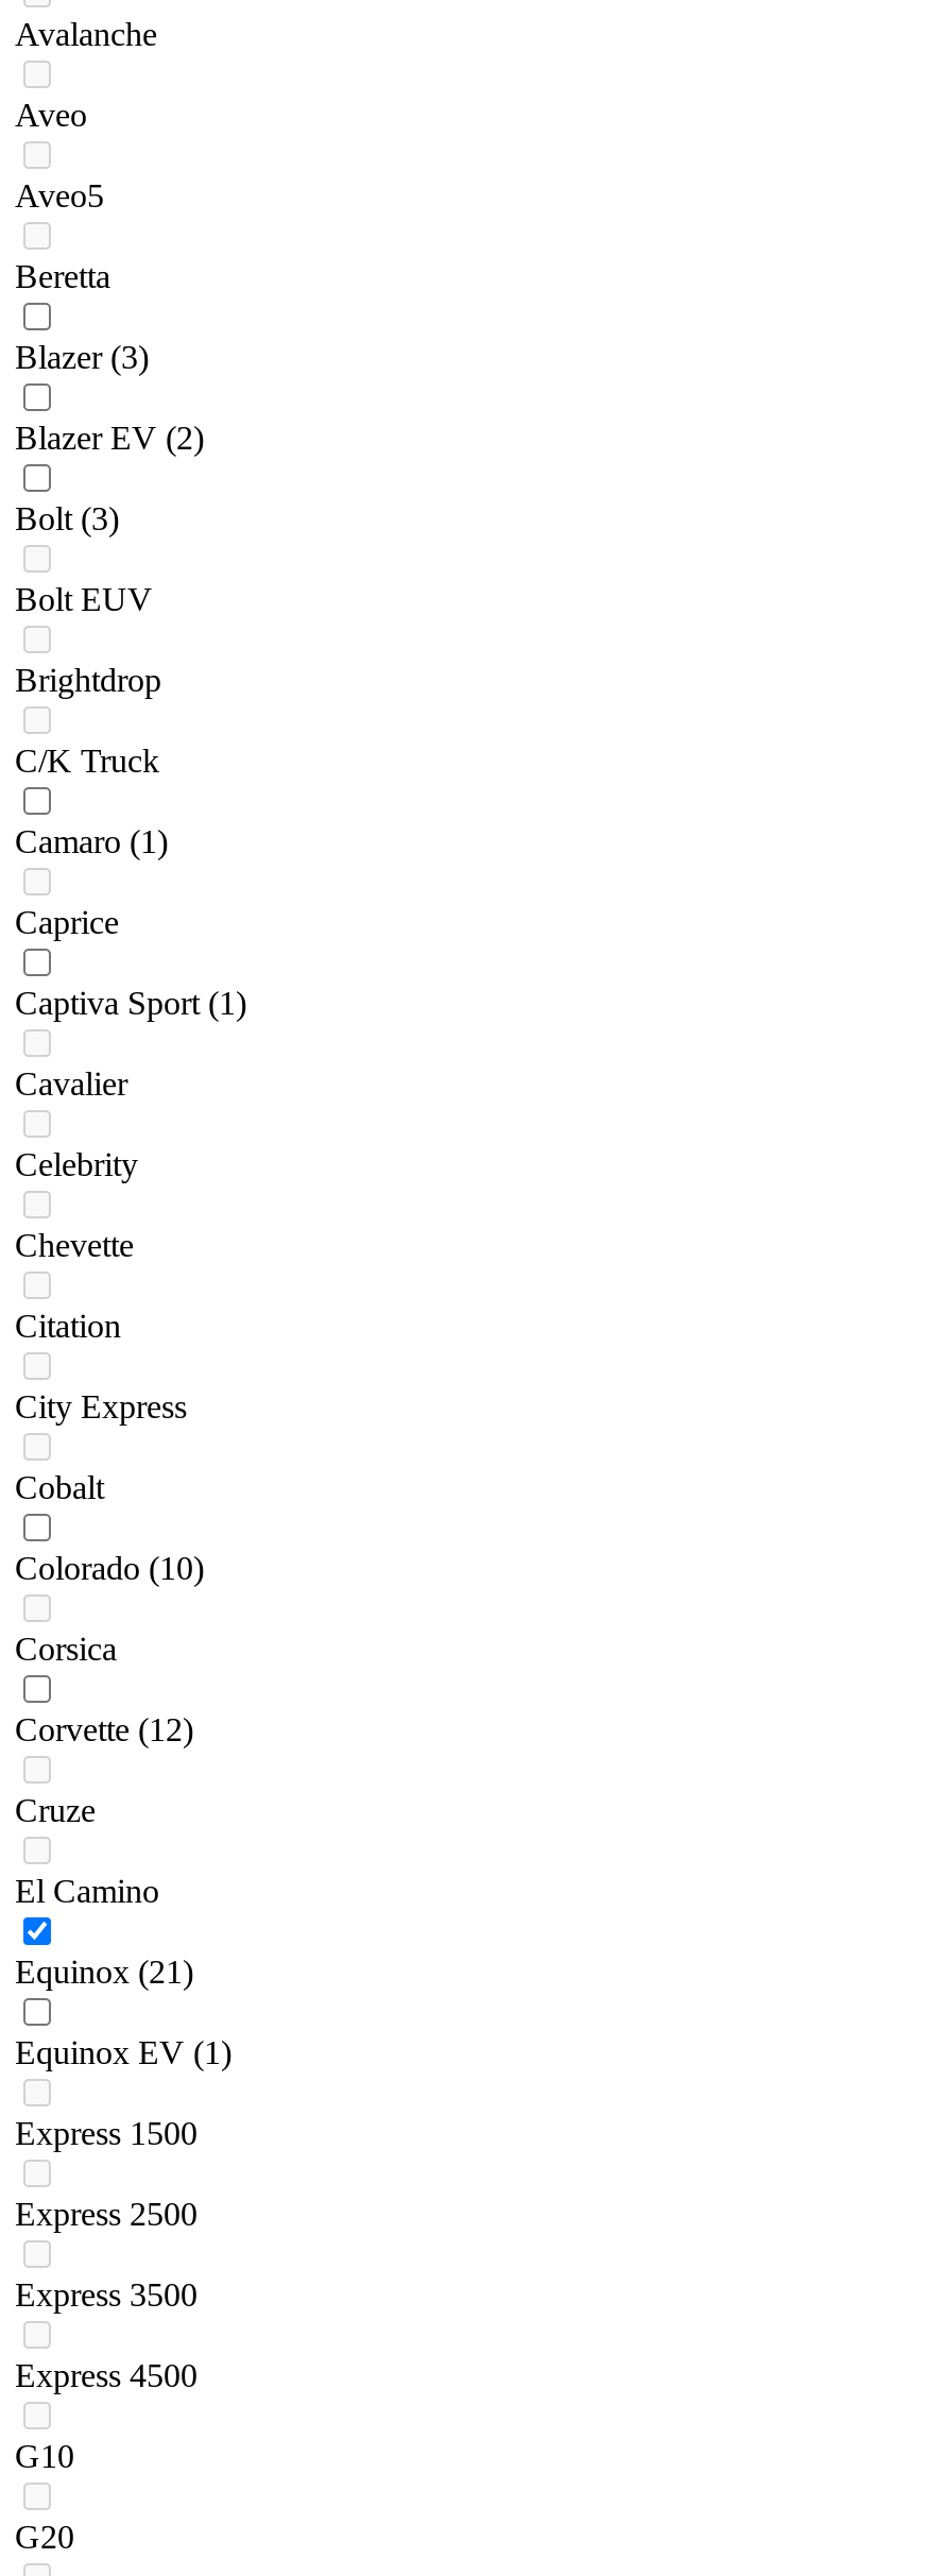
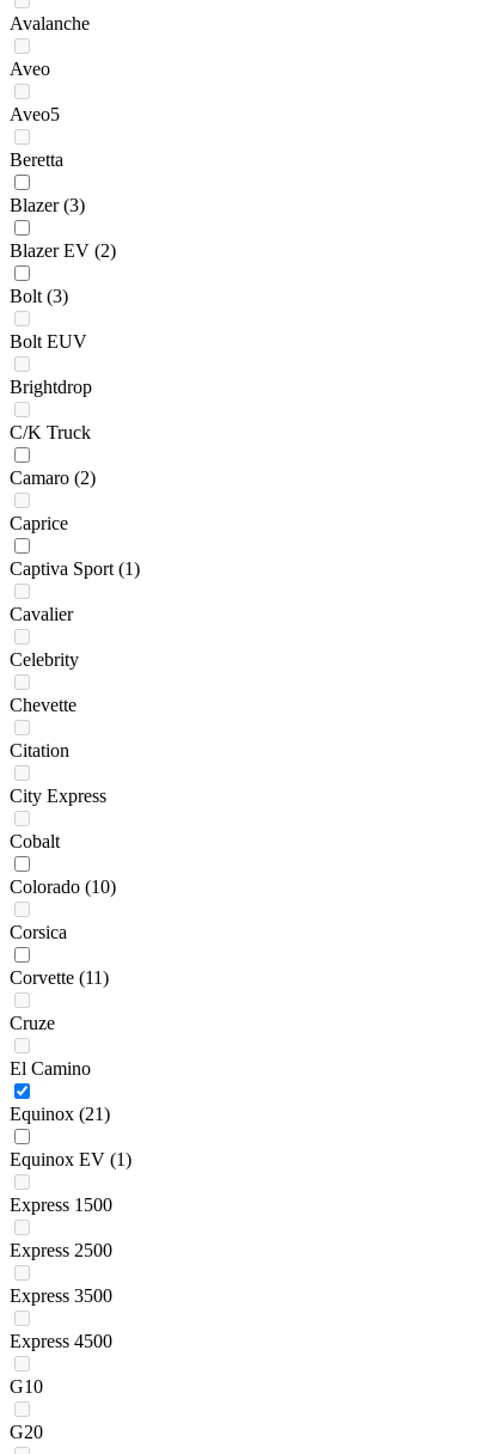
- Camaro (1)
+ Camaro (2)

- Corvette (12)
+ Corvette (11)
